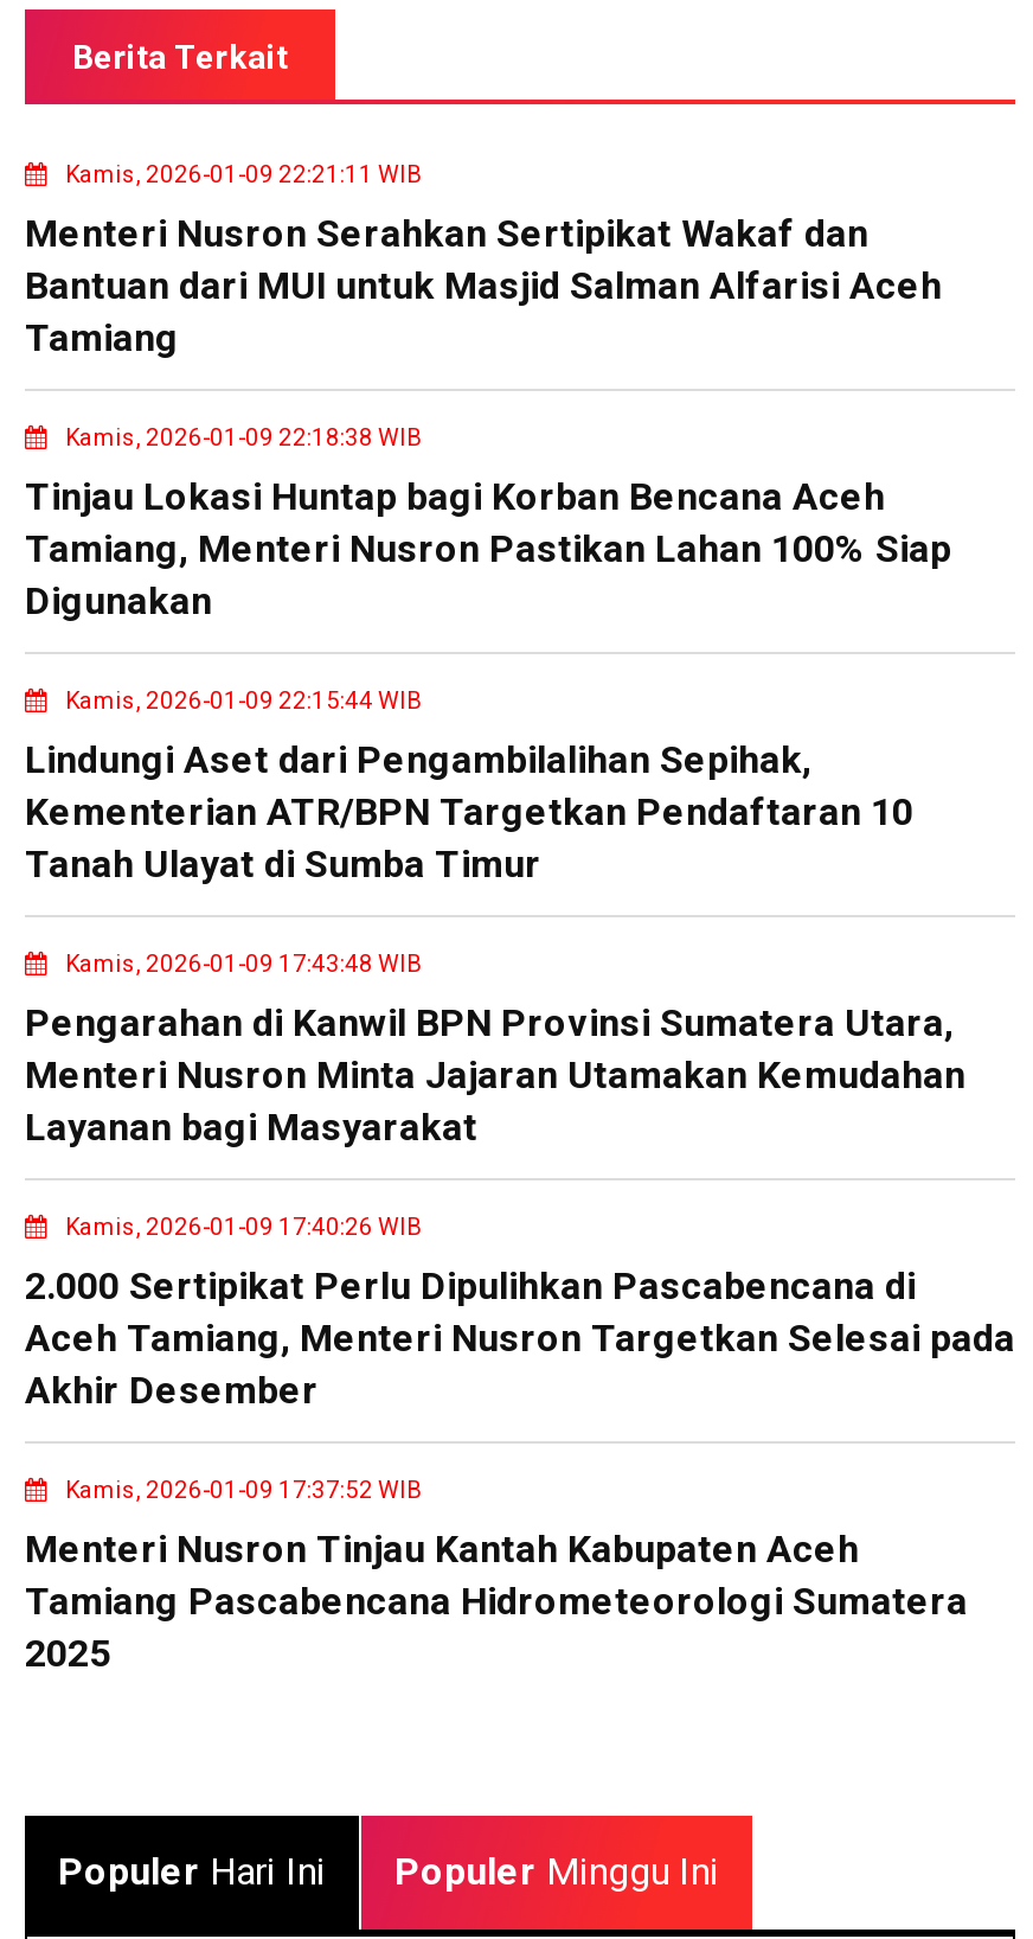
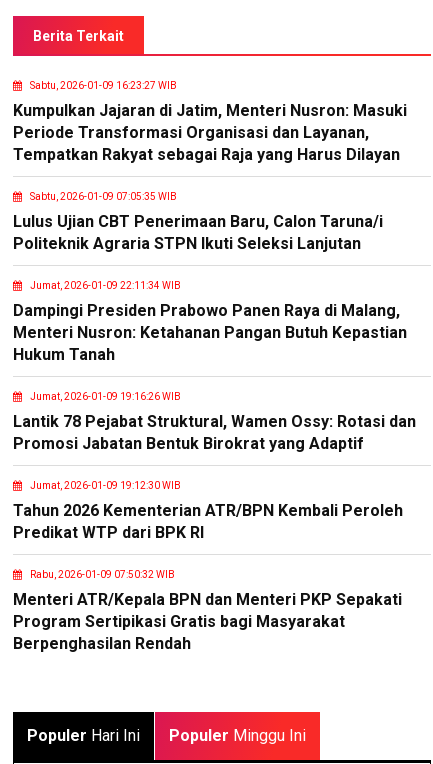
- Kamis, 2026-01-09 22:21:11 WIB
+ Sabtu, 2026-01-09 16:23:27 WIB

- Menteri Nusron Serahkan Sertipikat Wakaf dan
- Bantuan dari MUI untuk Masjid Salman Alfarisi Aceh
- Tamiang
+ Kumpulkan Jajaran di Jatim, Menteri Nusron: Masuki
+ Periode Transformasi Organisasi dan Layanan,
+ Tempatkan Rakyat sebagai Raja yang Harus Dilayan

- Kamis, 2026-01-09 22:18:38 WIB
+ Sabtu, 2026-01-09 07:05:35 WIB

- Tinjau Lokasi Huntap bagi Korban Bencana Aceh
- Tamiang, Menteri Nusron Pastikan Lahan 100% Siap
- Digunakan
+ Lulus Ujian CBT Penerimaan Baru, Calon Taruna/i
+ Politeknik Agraria STPN Ikuti Seleksi Lanjutan

- Kamis, 2026-01-09 22:15:44 WIB
+ Jumat, 2026-01-09 22:11:34 WIB

- Lindungi Aset dari Pengambilalihan Sepihak,
- Kementerian ATR/BPN Targetkan Pendaftaran 10
- Tanah Ulayat di Sumba Timur
+ Dampingi Presiden Prabowo Panen Raya di Malang,
+ Menteri Nusron: Ketahanan Pangan Butuh Kepastian
+ Hukum Tanah

- Kamis, 2026-01-09 17:43:48 WIB
+ Jumat, 2026-01-09 19:16:26 WIB

- Pengarahan di Kanwil BPN Provinsi Sumatera Utara,
- Menteri Nusron Minta Jajaran Utamakan Kemudahan
- Layanan bagi Masyarakat
+ Lantik 78 Pejabat Struktural, Wamen Ossy: Rotasi dan
+ Promosi Jabatan Bentuk Birokrat yang Adaptif

- Kamis, 2026-01-09 17:40:26 WIB
+ Jumat, 2026-01-09 19:12:30 WIB

- 2.000 Sertipikat Perlu Dipulihkan Pascabencana di
- Aceh Tamiang, Menteri Nusron Targetkan Selesai pada
- Akhir Desember
+ Tahun 2026 Kementerian ATR/BPN Kembali Peroleh
+ Predikat WTP dari BPK RI

- Kamis, 2026-01-09 17:37:52 WIB
+ Rabu, 2026-01-09 07:50:32 WIB

- Menteri Nusron Tinjau Kantah Kabupaten Aceh
- Tamiang Pascabencana Hidrometeorologi Sumatera
- 2025
+ Menteri ATR/Kepala BPN dan Menteri PKP Sepakati
+ Program Sertipikasi Gratis bagi Masyarakat
+ Berpenghasilan Rendah
